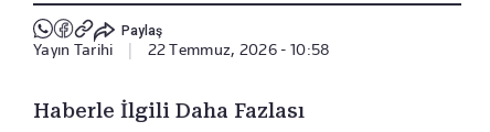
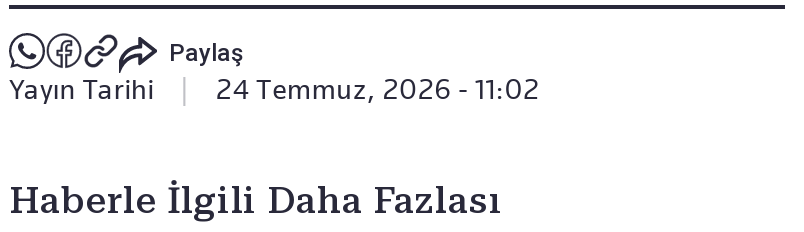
- 22 Temmuz, 2026 - 10:58
+ 24 Temmuz, 2026 - 11:02
